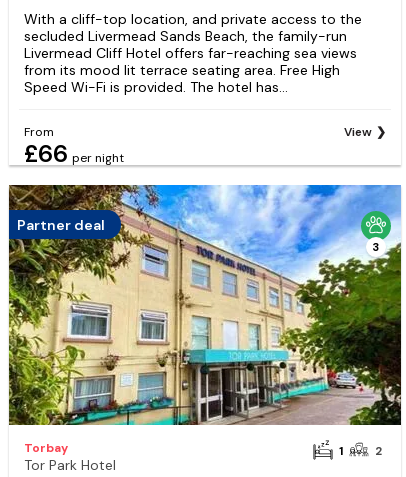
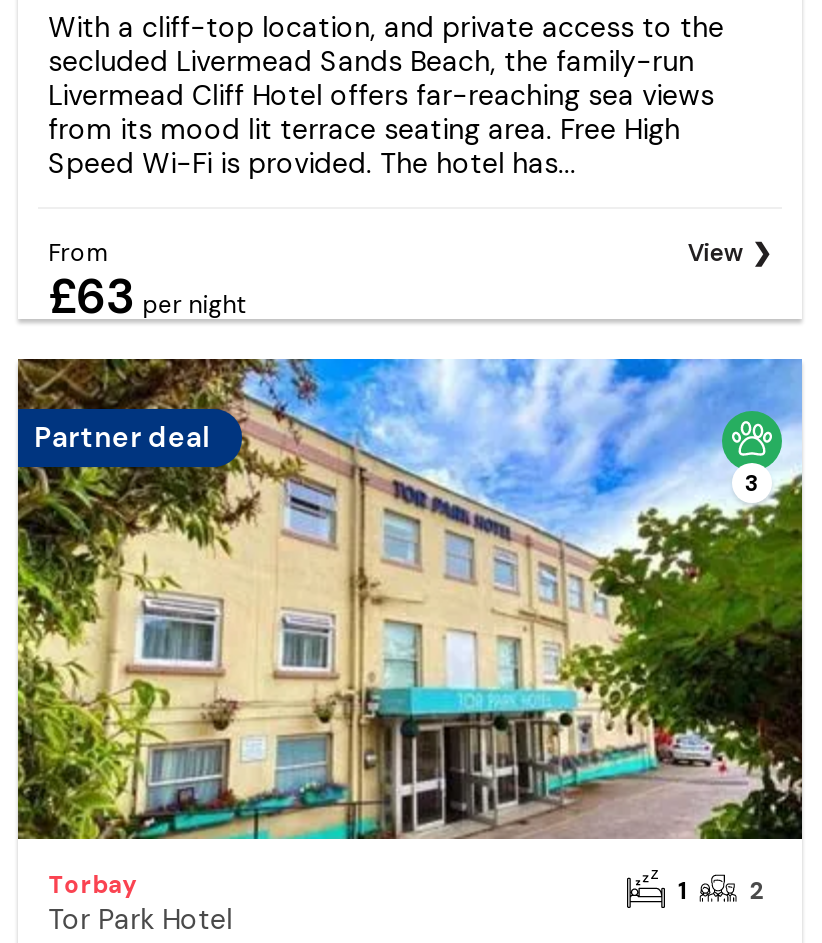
- £66 per night
+ £63 per night
